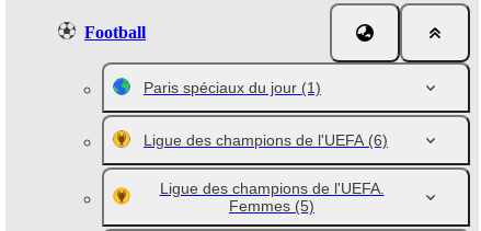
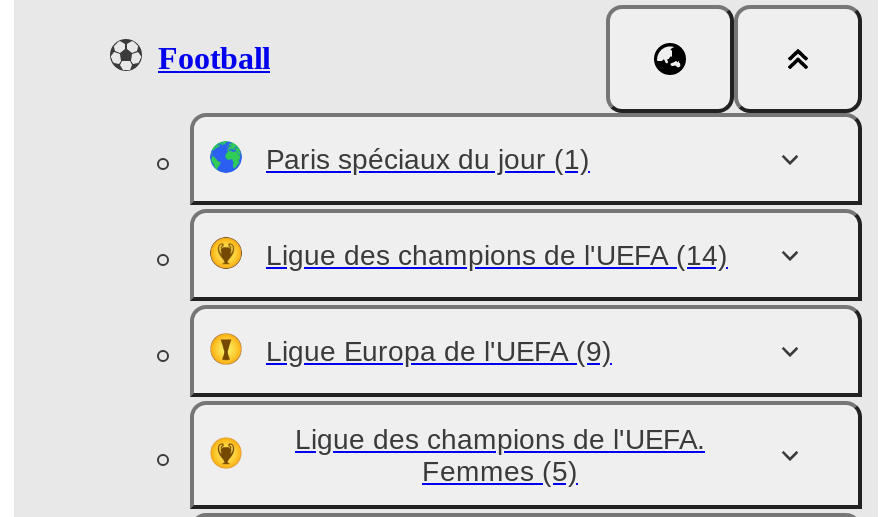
- Ligue des champions de l'UEFA (6)
+ Ligue des champions de l'UEFA (14)
+ Ligue Europa de l'UEFA (9)
